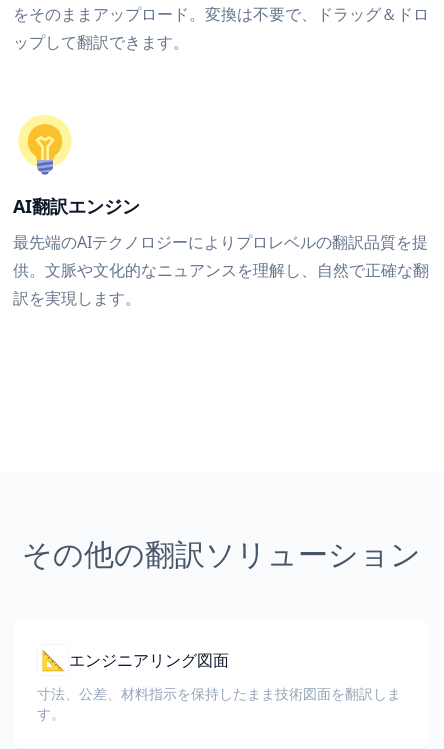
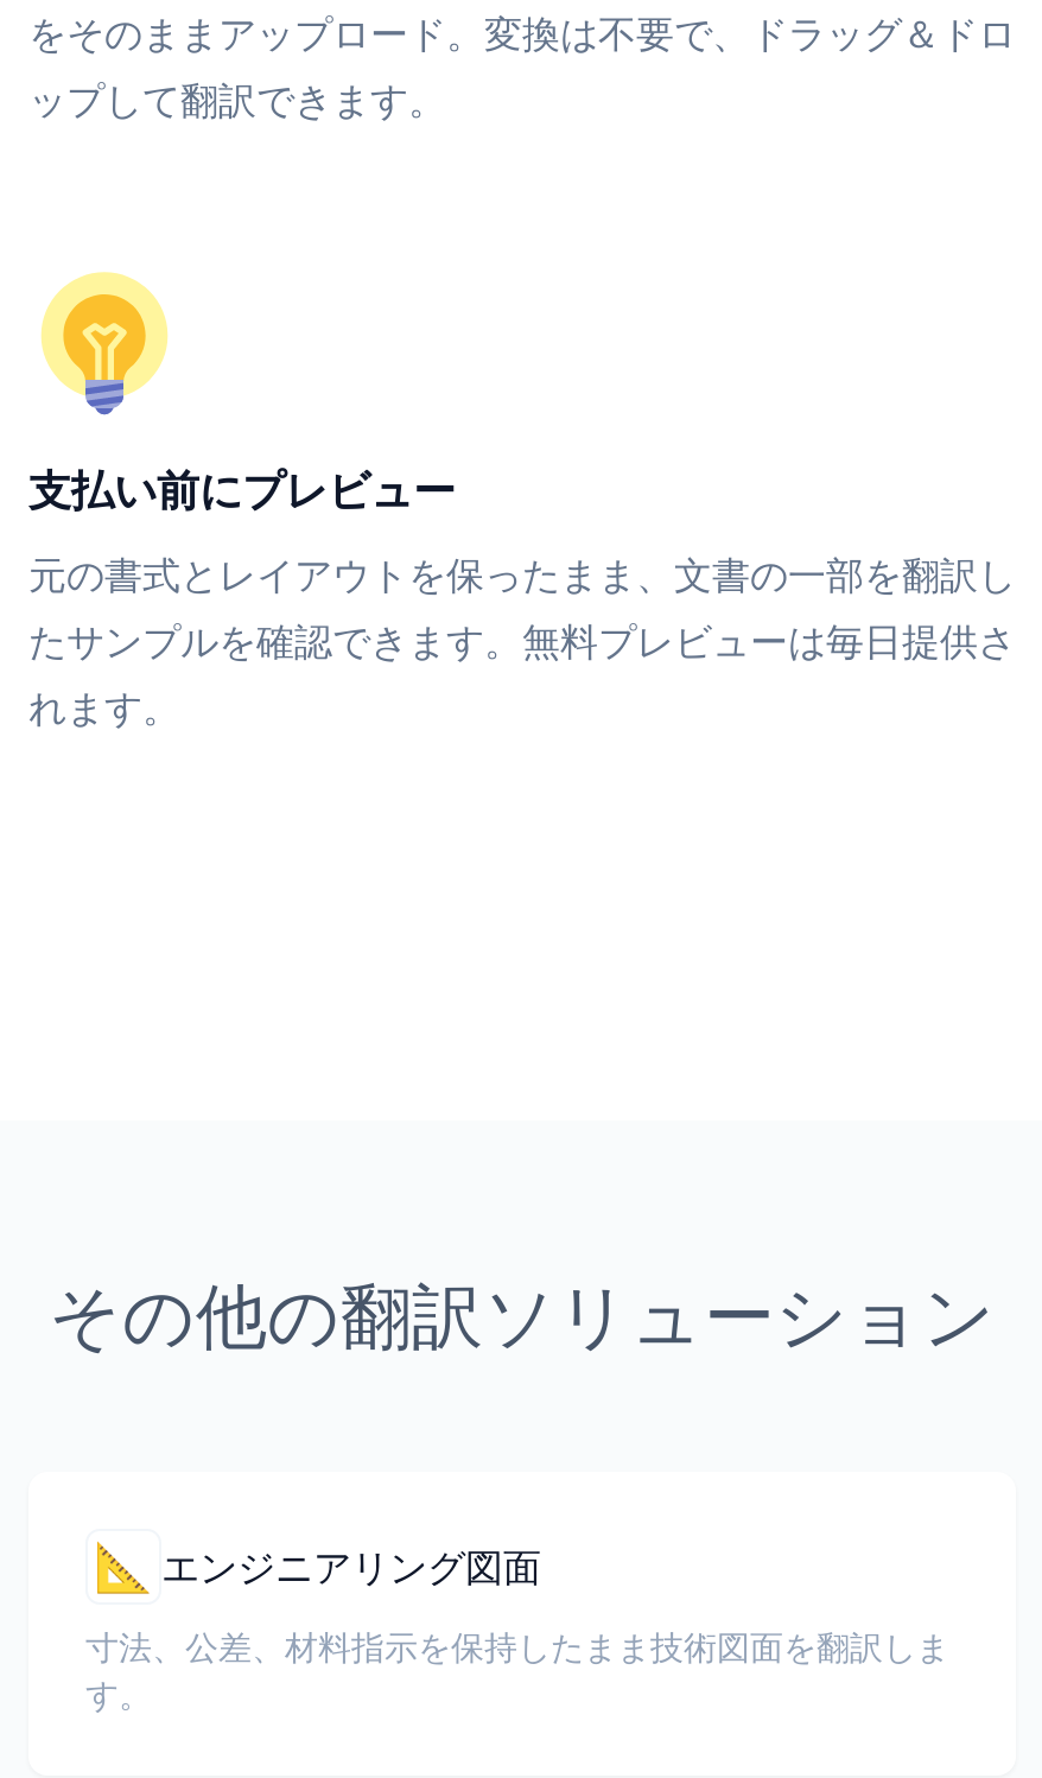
- AI翻訳エンジン
+ 支払い前にプレビュー

- 最先端のAIテクノロジーによりプロレベルの翻訳品質を提
- 供。文脈や文化的なニュアンスを理解し、自然で正確な翻
- 訳を実現します。
+ 元の書式とレイアウトを保ったまま、文書の一部を翻訳し
+ たサンプルを確認できます。無料プレビューは毎日提供さ
+ れます。
